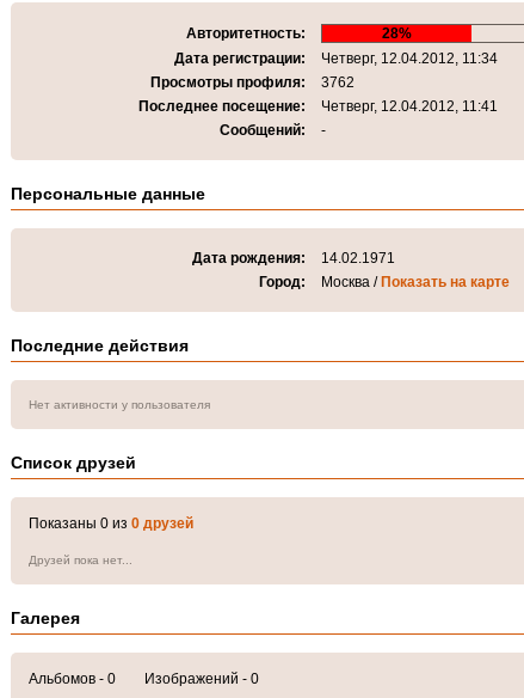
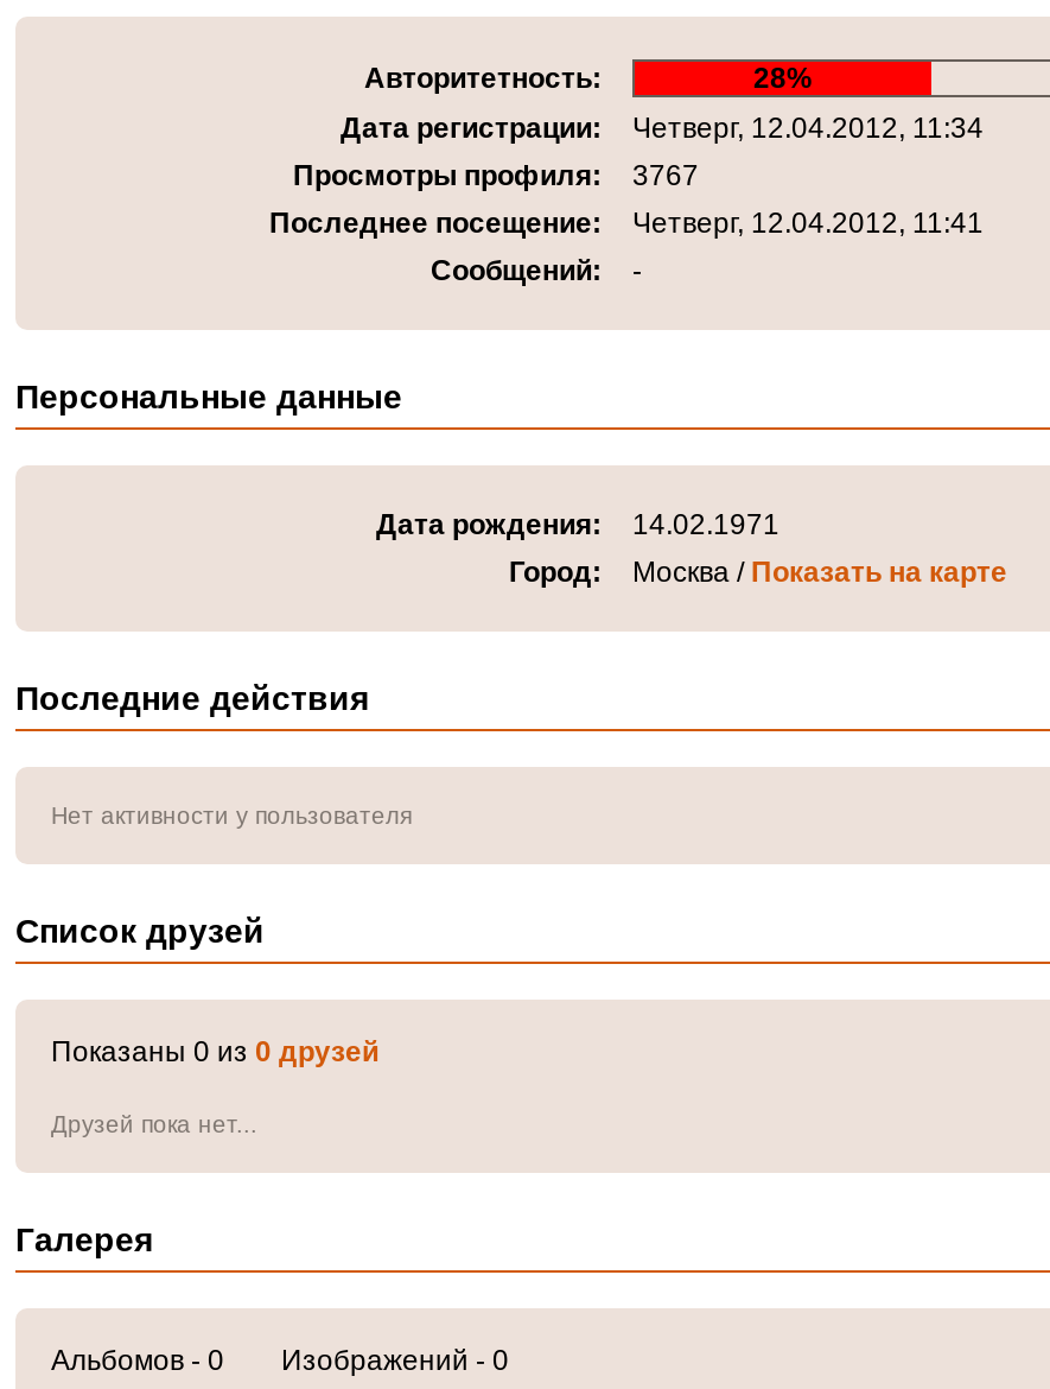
- Просмотры профиля: 3762
+ Просмотры профиля: 3767
